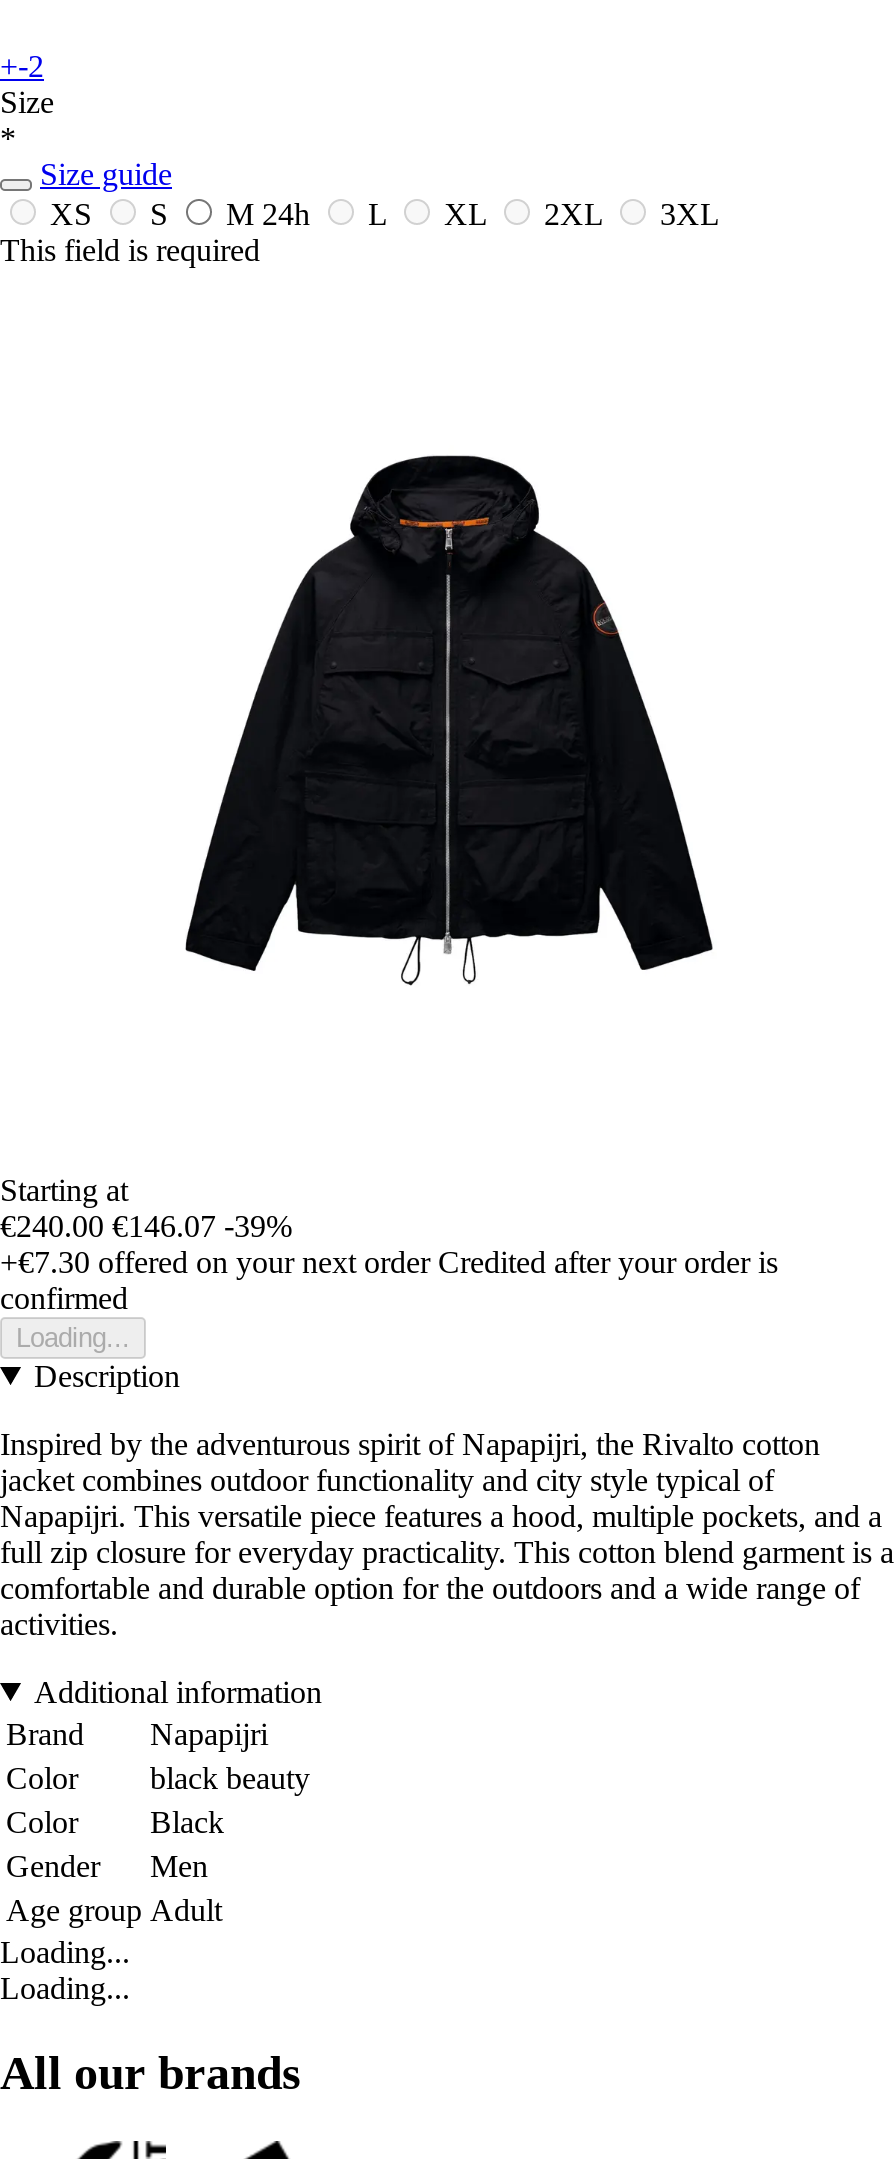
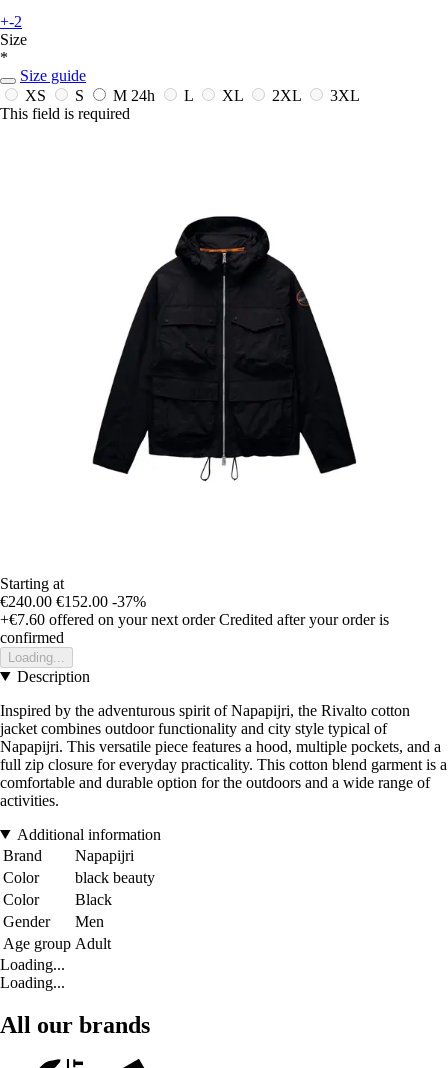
- €240.00 €146.07 -39%
+ €240.00 €152.00 -37%

- +€7.30 offered on your next order Credited after your order is
+ +€7.60 offered on your next order Credited after your order is
